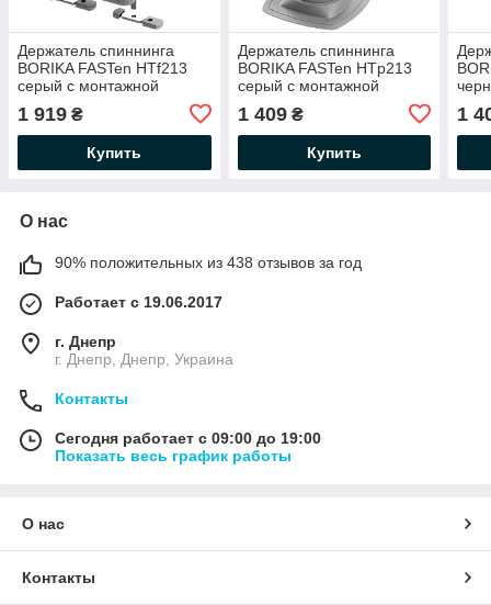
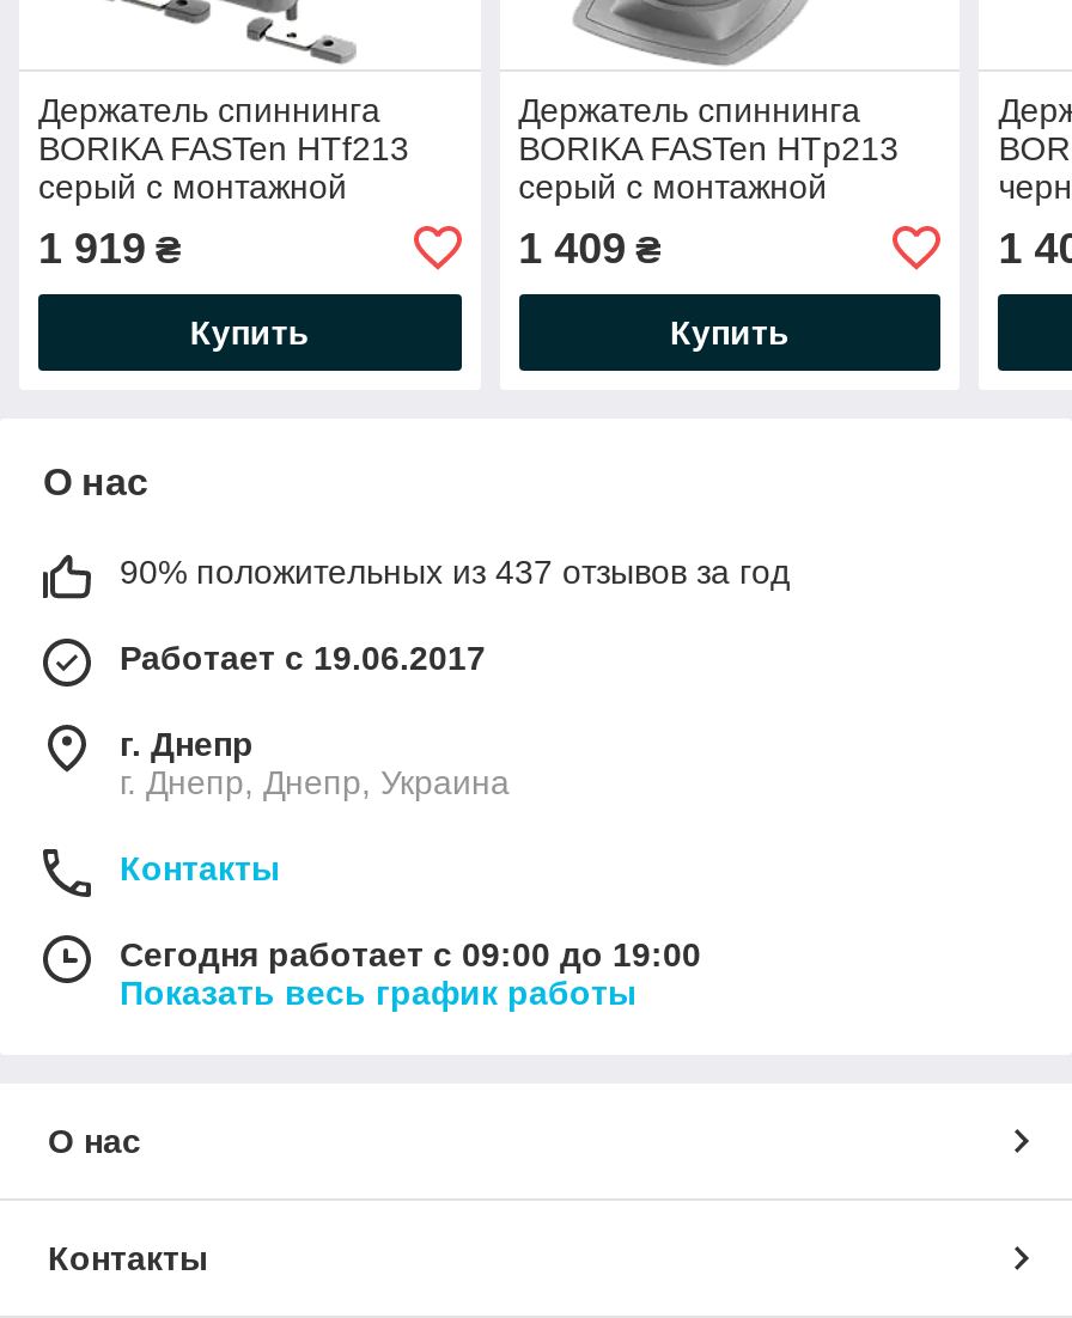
- 90% положительных из 438 отзывов за год
+ 90% положительных из 437 отзывов за год
